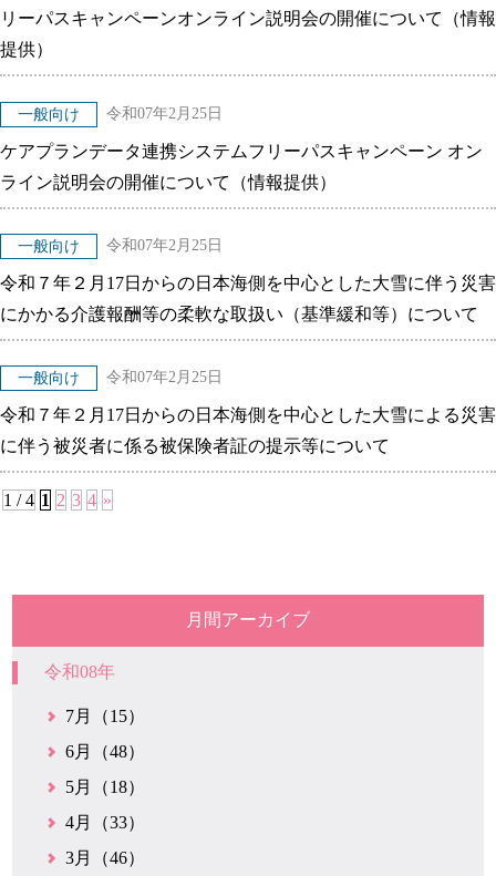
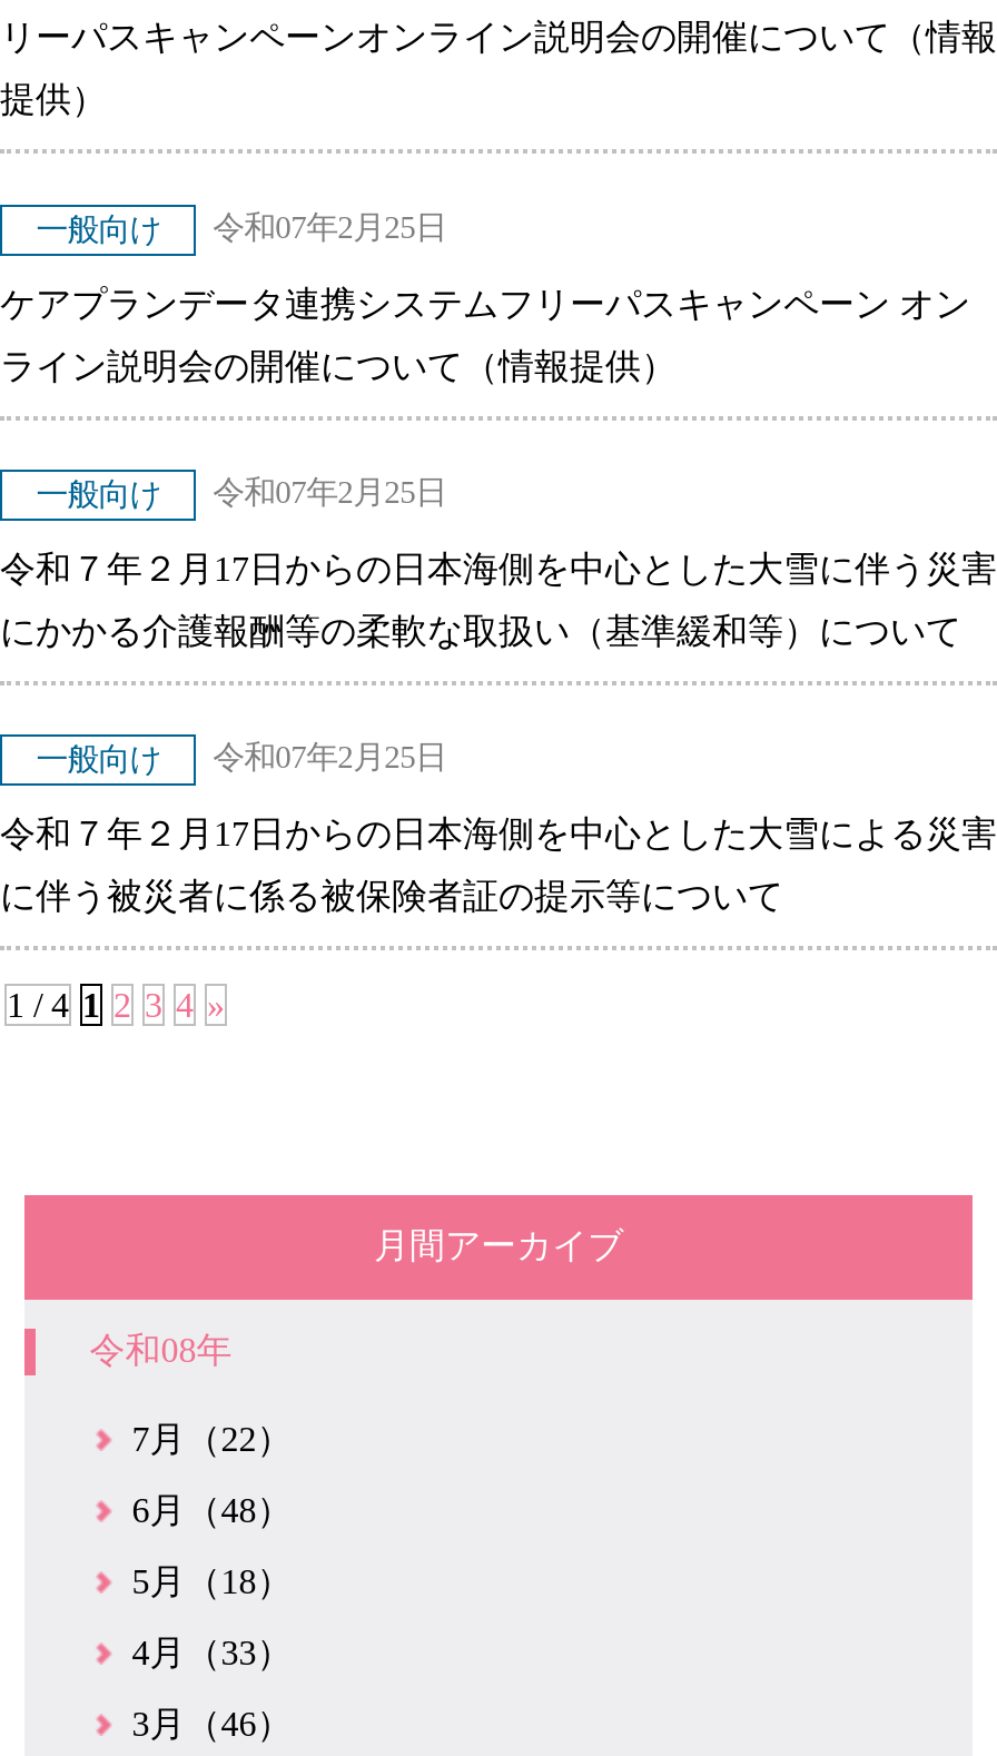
- 7月（15）
+ 7月（22）
